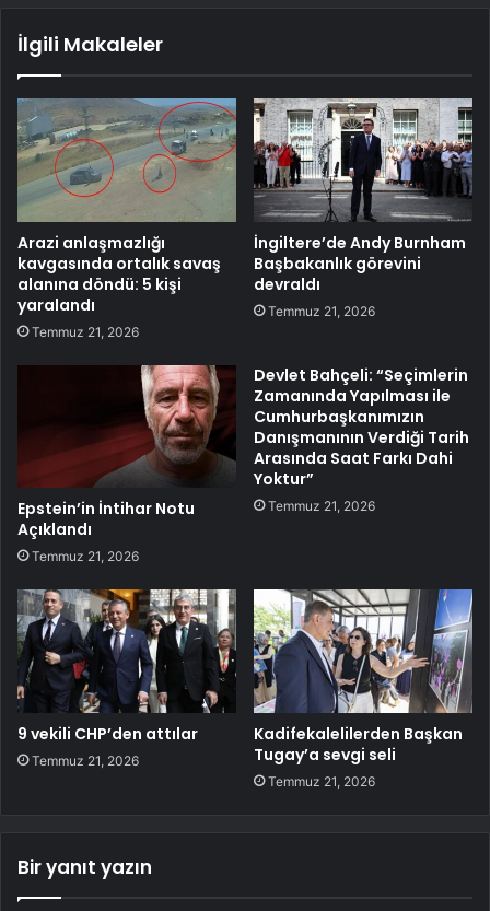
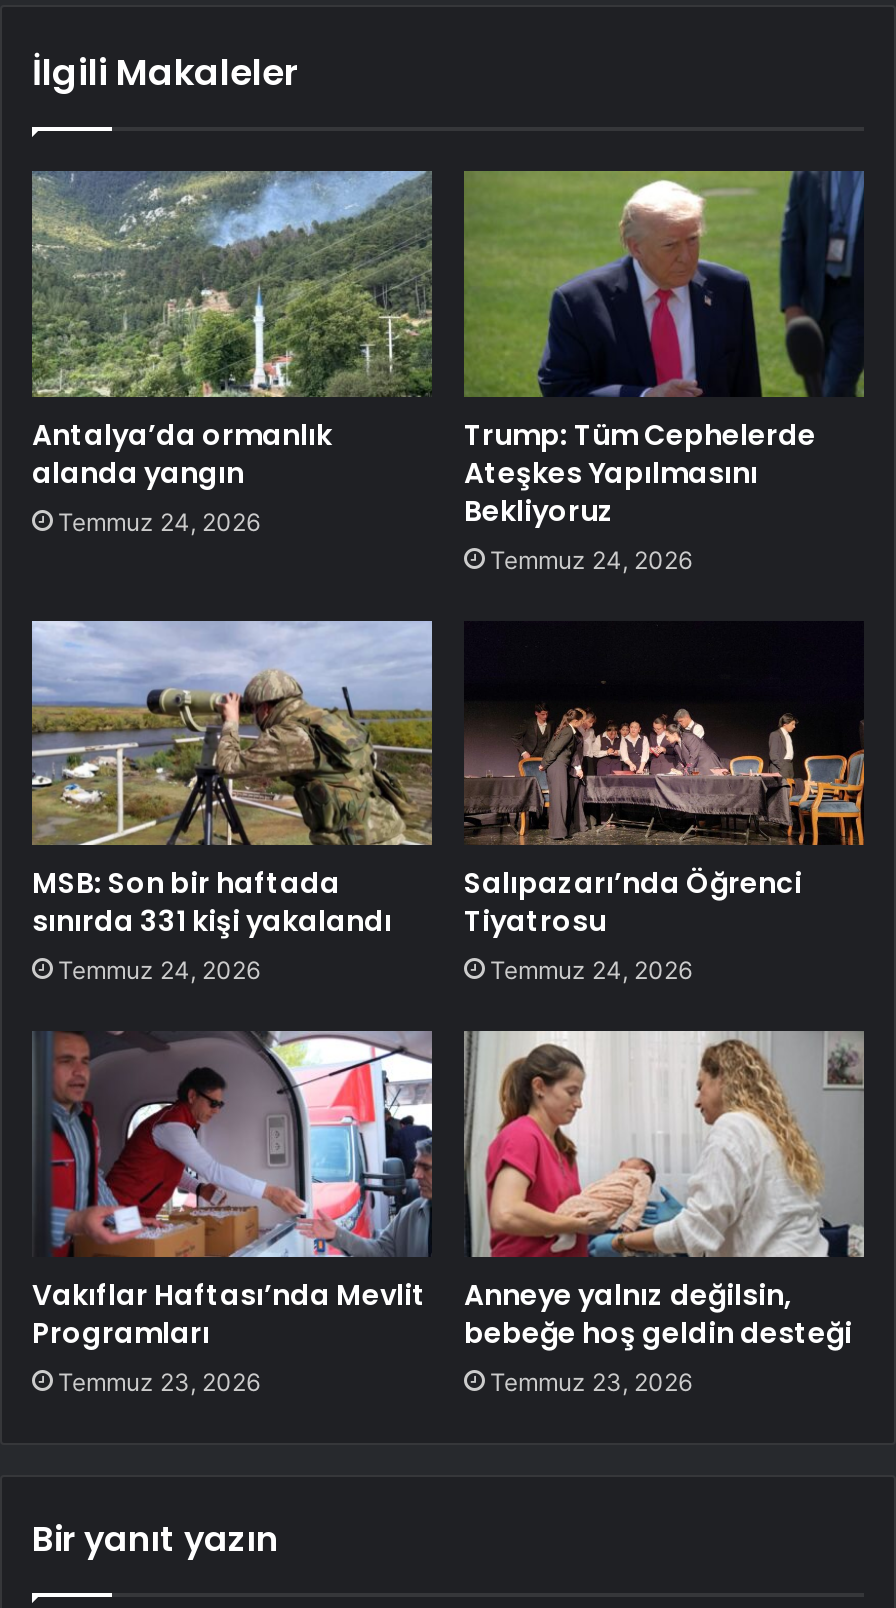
- [image]
- Arazi anlaşmazlığı
- kavgasında ortalık savaş
- alanına döndü: 5 kişi
- yaralandı
- Temmuz 21, 2026
+ [image]
+ Antalya’da ormanlık
+ alanda yangın
+ Temmuz 24, 2026

- [image]
- İngiltere’de Andy Burnham
- Başbakanlık görevini
- devraldı
- Temmuz 21, 2026
+ [image]
+ Trump: Tüm Cephelerde
+ Ateşkes Yapılmasını
+ Bekliyoruz
+ Temmuz 24, 2026

- [image]
- Epstein’in İntihar Notu
- Açıklandı
- Temmuz 21, 2026
+ [image]
+ MSB: Son bir haftada
+ sınırda 331 kişi yakalandı
+ Temmuz 24, 2026

- Devlet Bahçeli: “Seçimlerin
- Zamanında Yapılması ile
- Cumhurbaşkanımızın
- Danışmanının Verdiği Tarih
- Arasında Saat Farkı Dahi
- Yoktur”
- Temmuz 21, 2026
+ Salıpazarı’nda Öğrenci
+ Tiyatrosu
+ Temmuz 24, 2026

- [image]
- 9 vekili CHP’den attılar
- Temmuz 21, 2026
+ [image]
+ Vakıflar Haftası’nda Mevlit
+ Programları
+ Temmuz 23, 2026

- [image]
- Kadifekalelilerden Başkan
- Tugay’a sevgi seli
- Temmuz 21, 2026
+ [image]
+ Anneye yalnız değilsin,
+ bebeğe hoş geldin desteği
+ Temmuz 23, 2026
